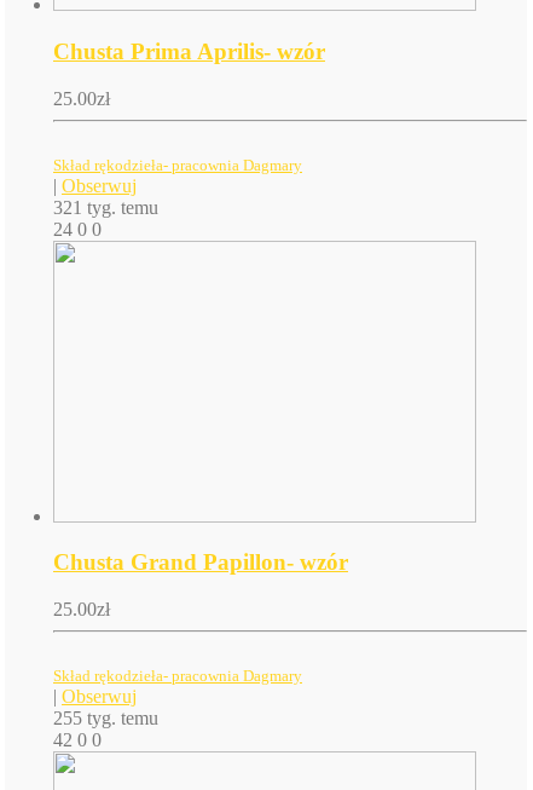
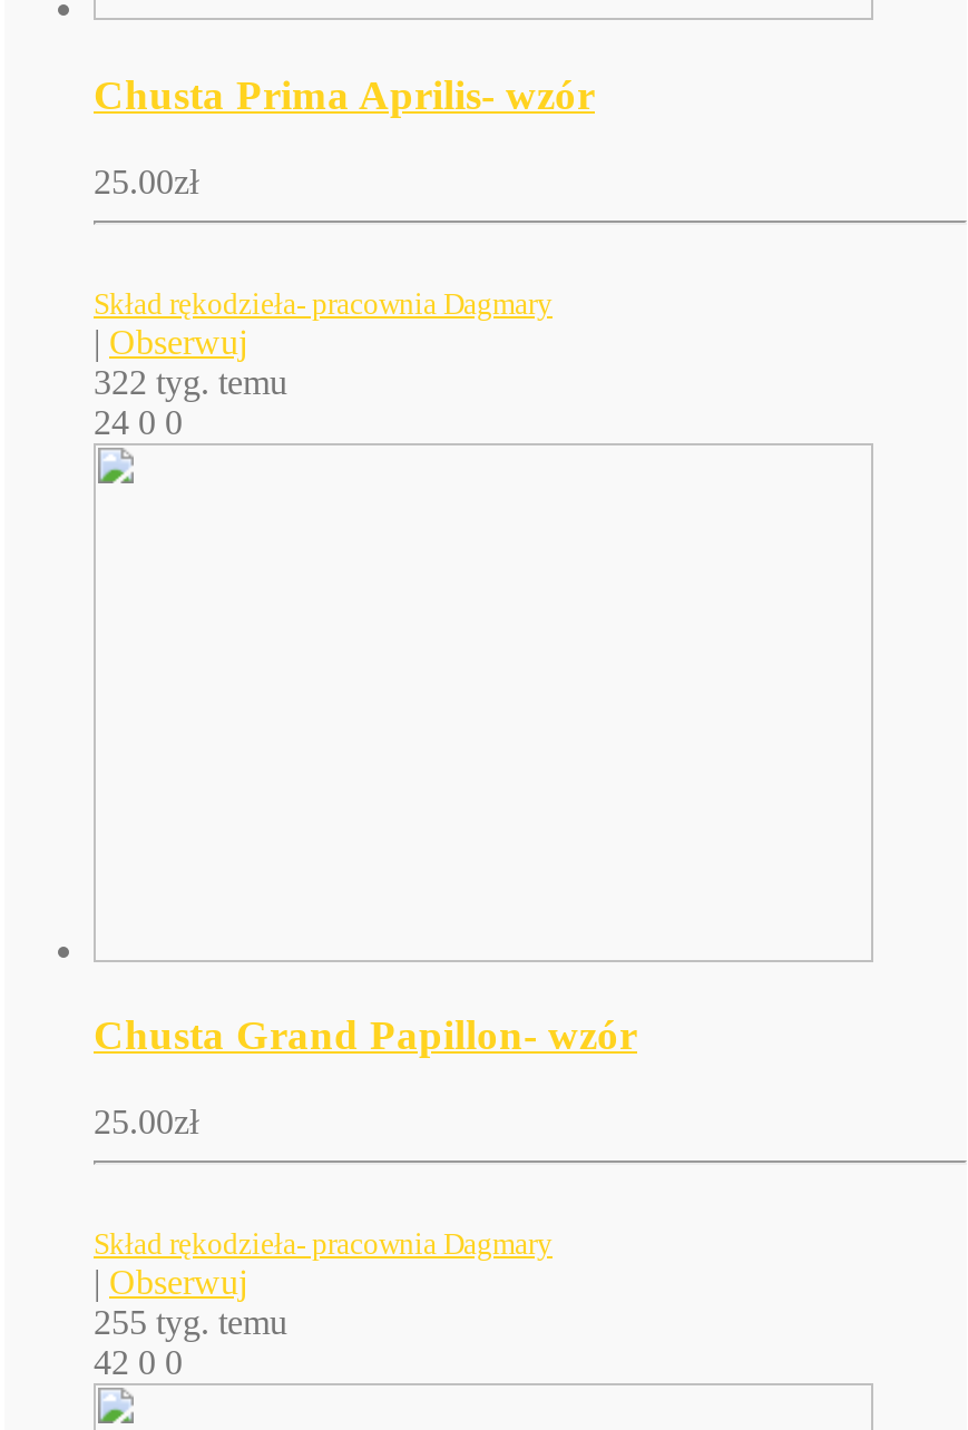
- 321 tyg. temu
+ 322 tyg. temu
